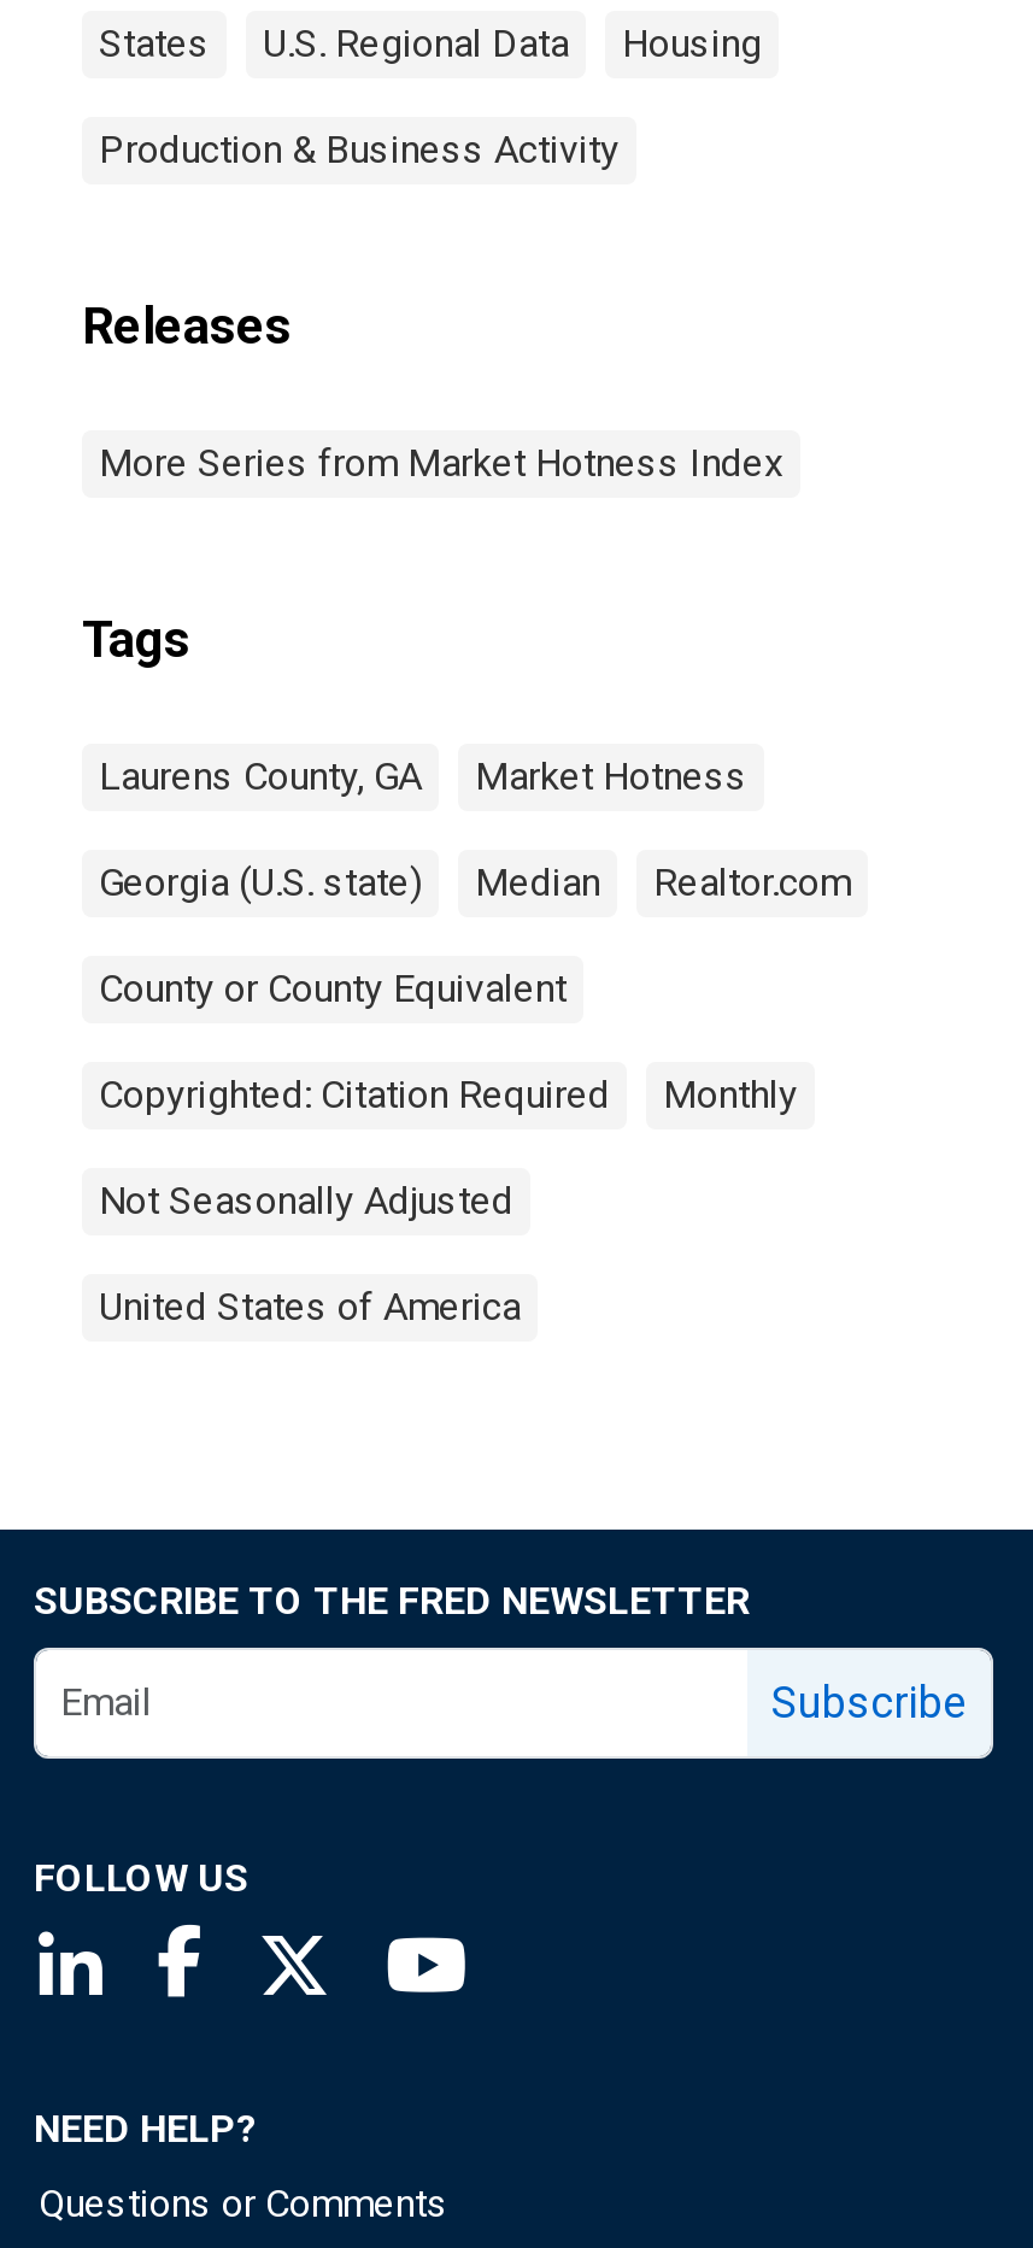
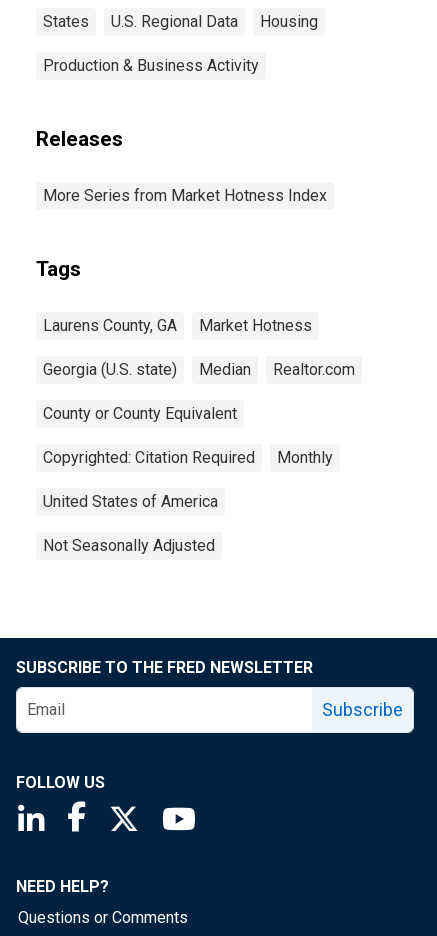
moved down: Not Seasonally Adjusted

moved up: United States of America
